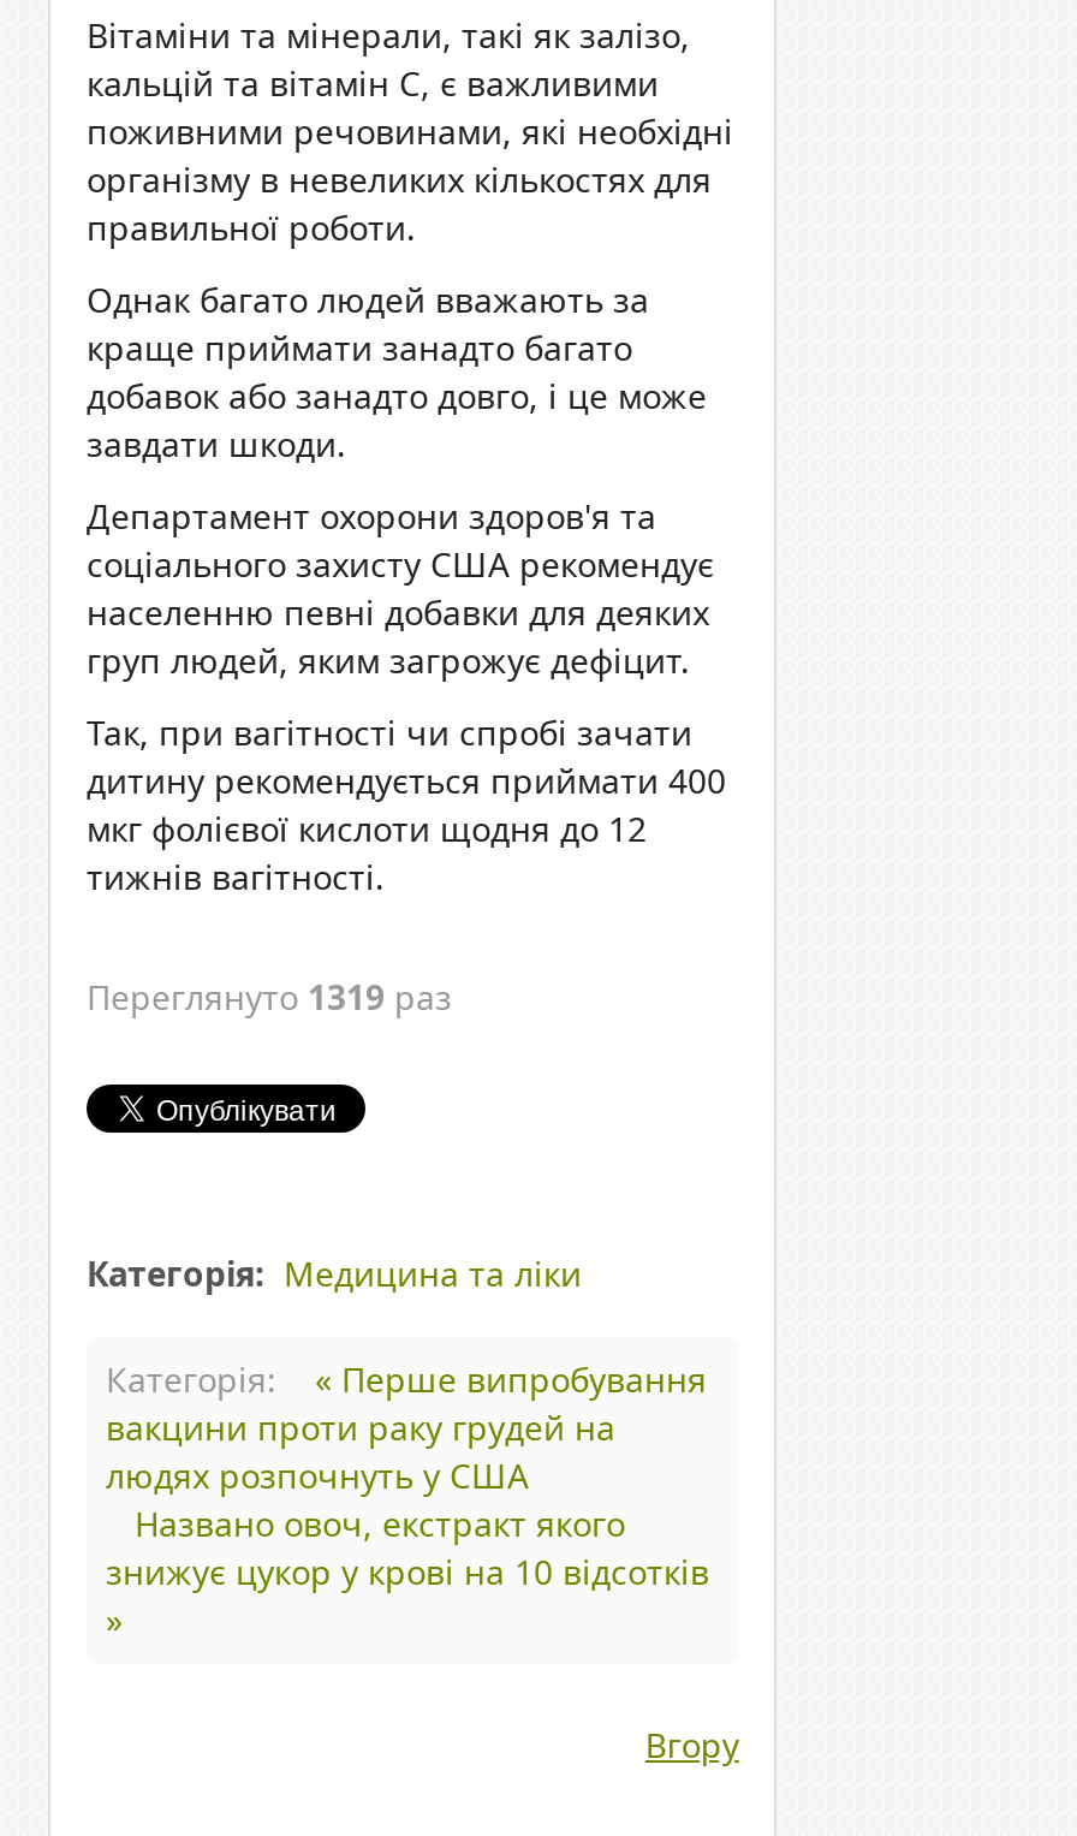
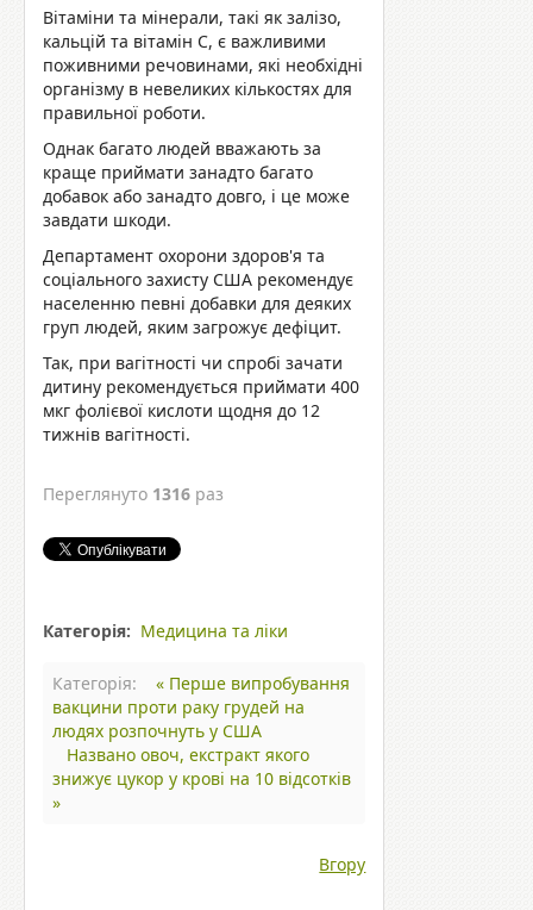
- Переглянуто 1319 раз
+ Переглянуто 1316 раз
